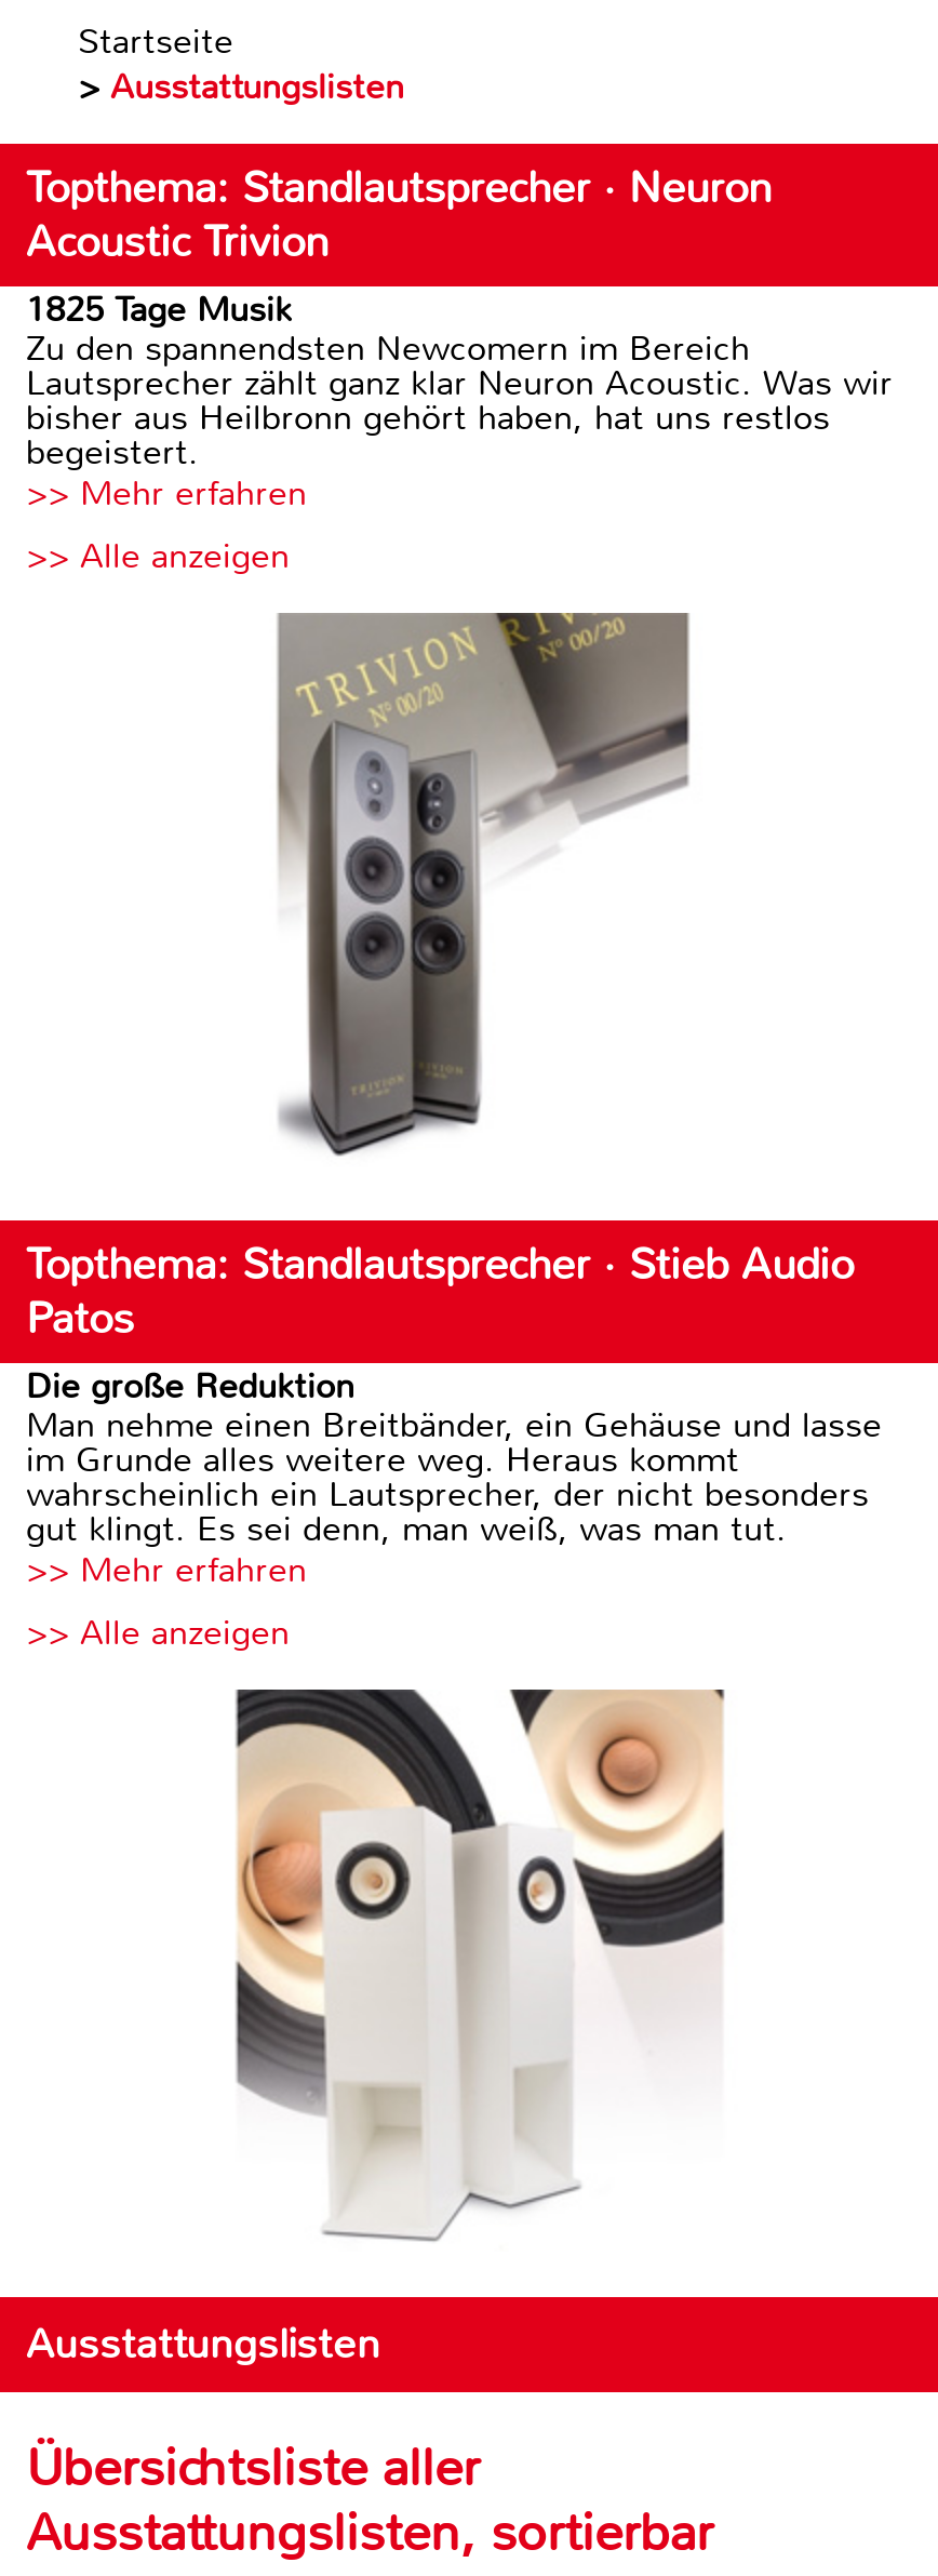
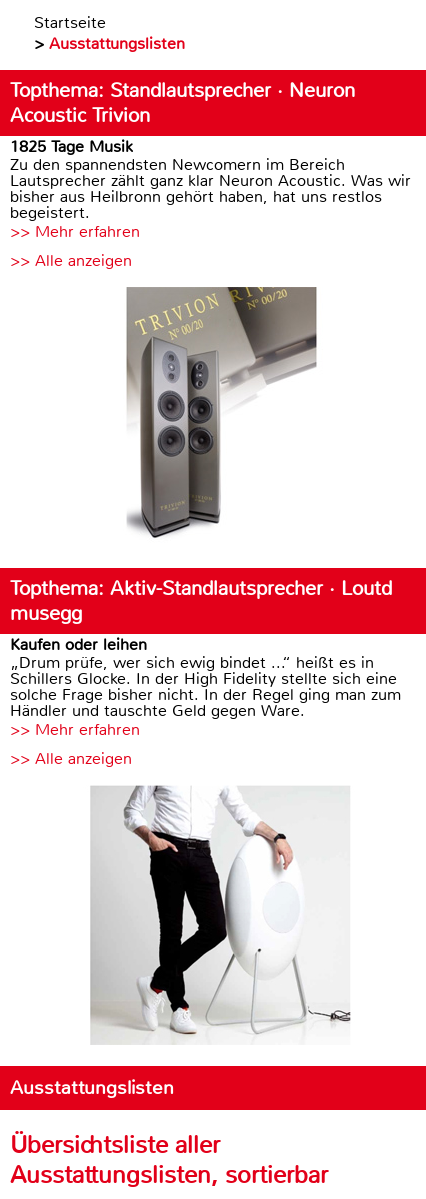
- Topthema: Standlautsprecher · Stieb Audio
- Patos
- Die große Reduktion
- Man nehme einen Breitbänder, ein Gehäuse und lasse
- im Grunde alles weitere weg. Heraus kommt
- wahrscheinlich ein Lautsprecher, der nicht besonders
- gut klingt. Es sei denn, man weiß, was man tut.
+ Topthema: Aktiv-Standlautsprecher · Loutd
+ musegg
+ Kaufen oder leihen
+ „Drum prüfe, wer sich ewig bindet ...“ heißt es in
+ Schillers Glocke. In der High Fidelity stellte sich eine
+ solche Frage bisher nicht. In der Regel ging man zum
+ Händler und tauschte Geld gegen Ware.

- [image]
+ [image]
